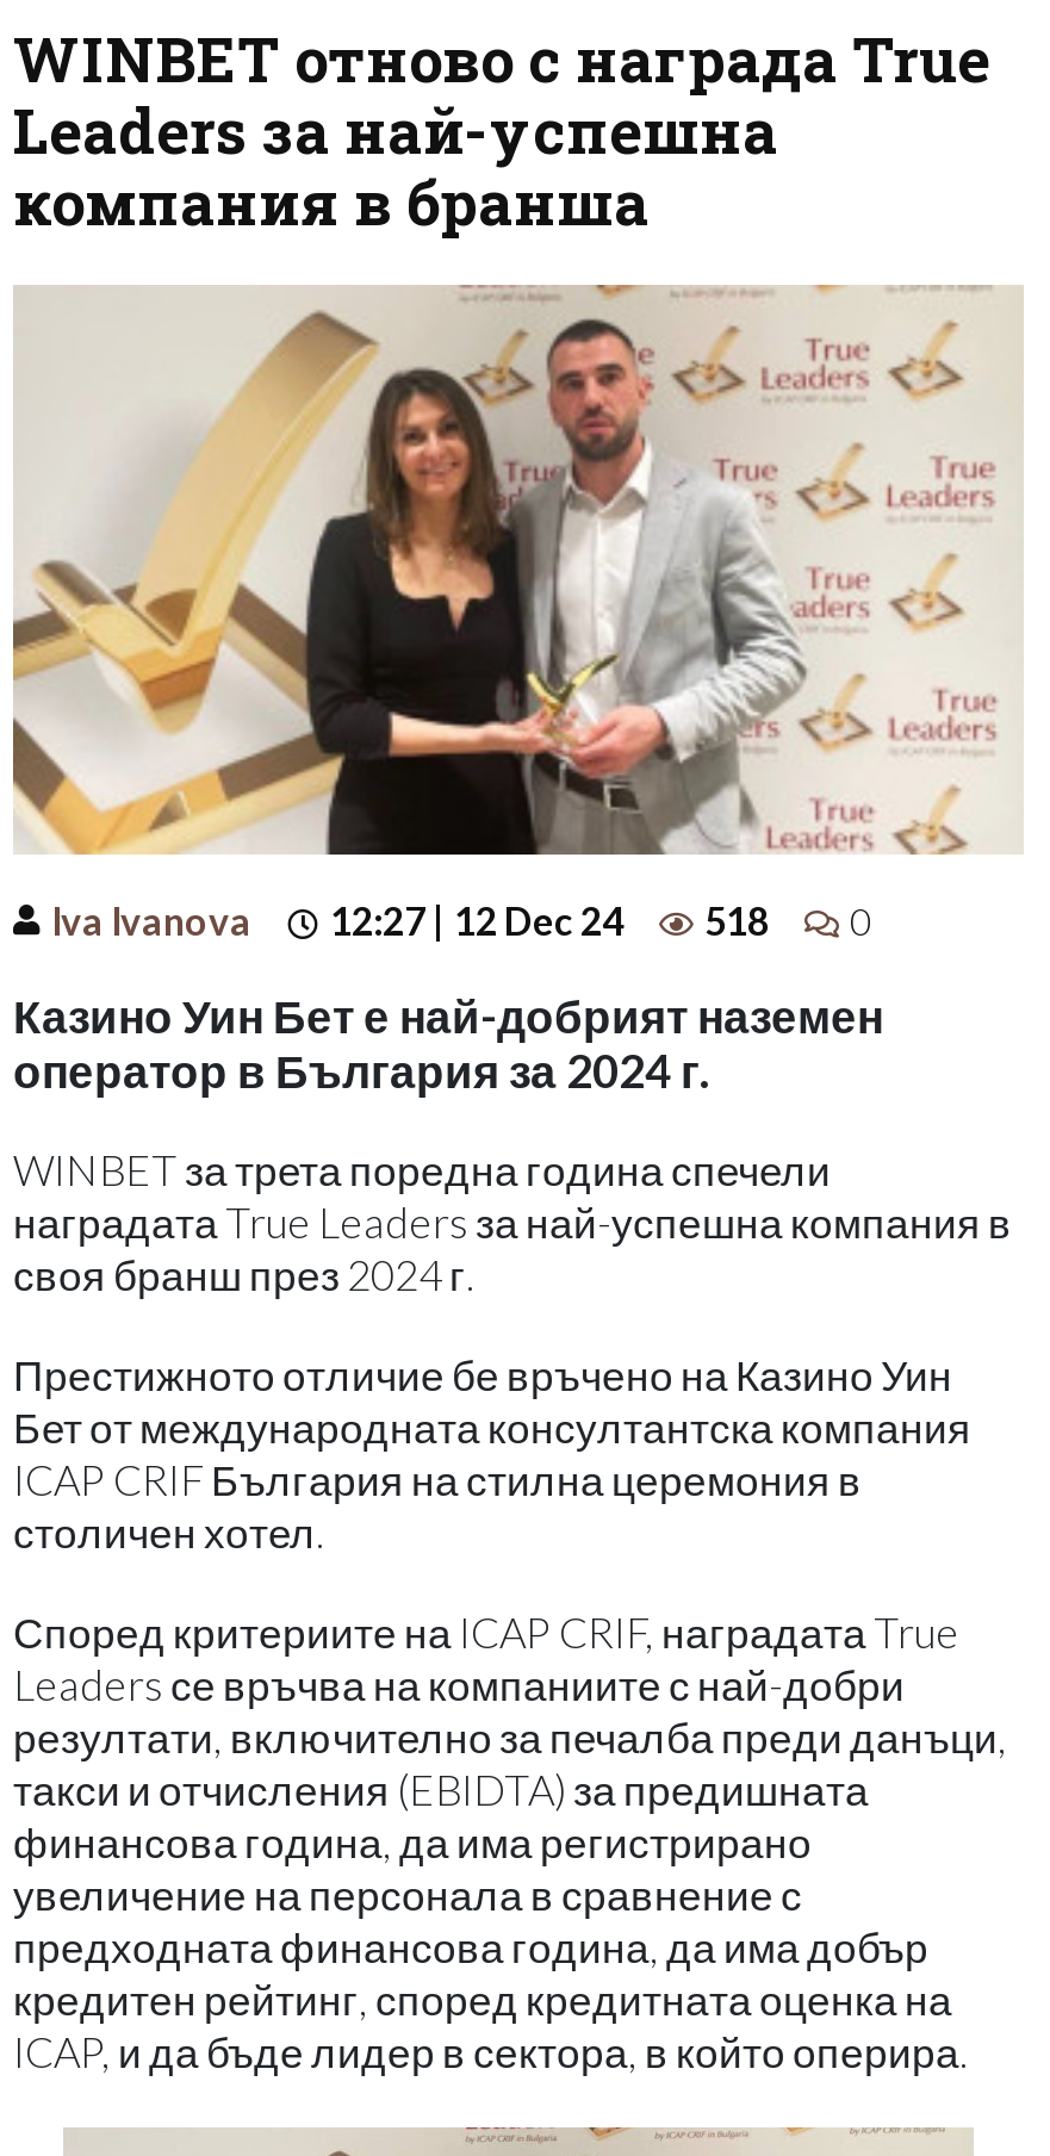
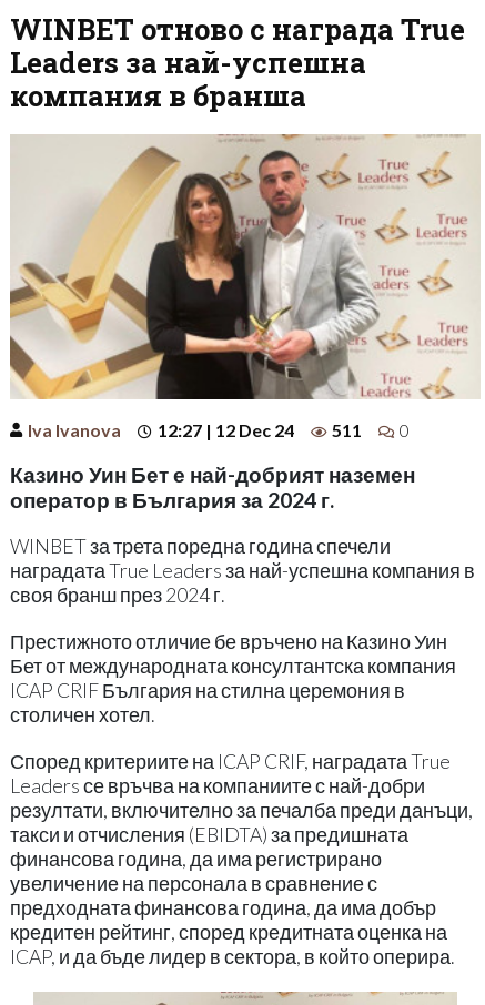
- 518
+ 511
